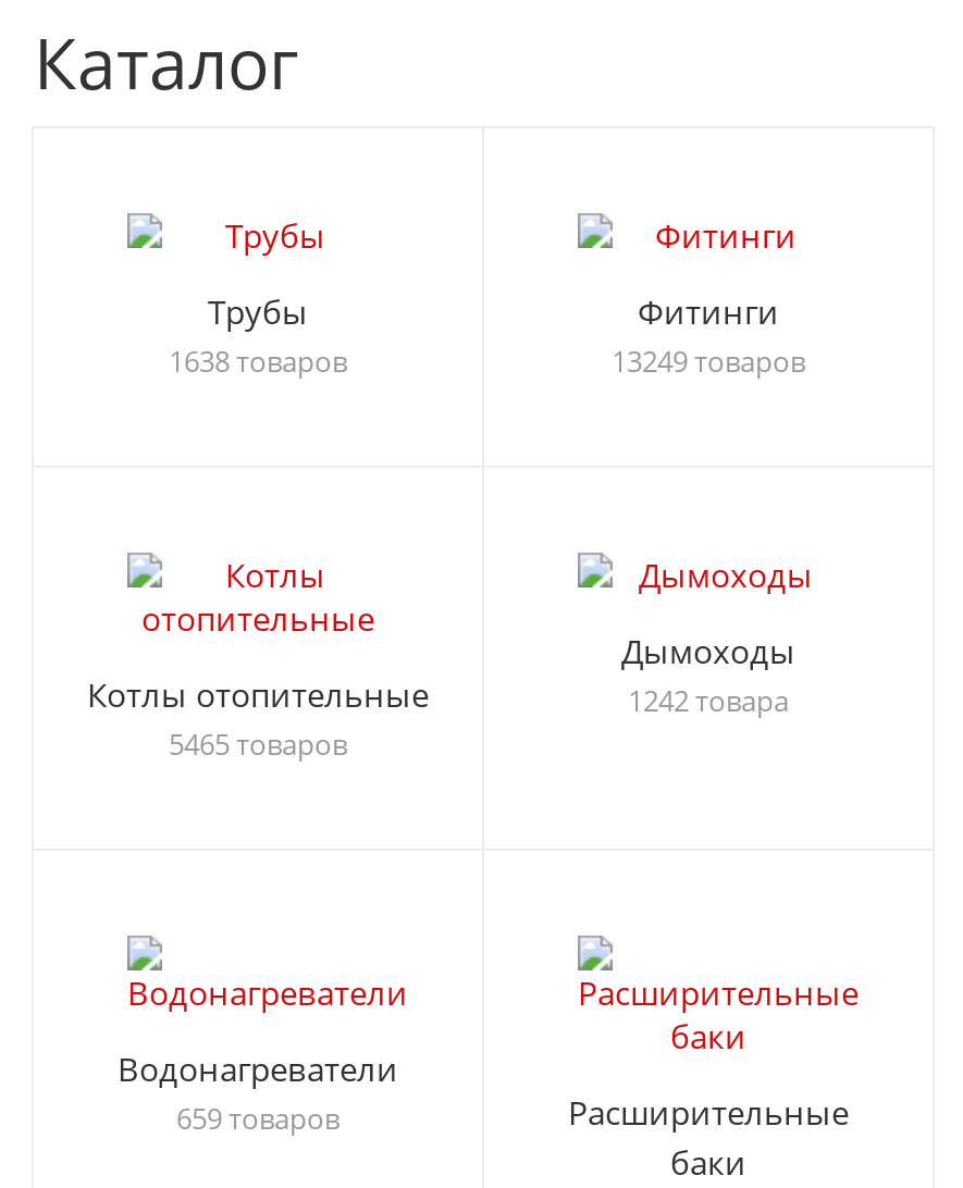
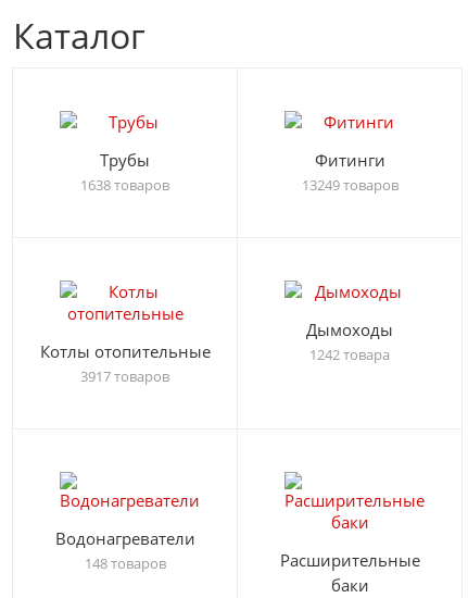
- 5465 товаров
+ 3917 товаров

- 659 товаров
+ 148 товаров
